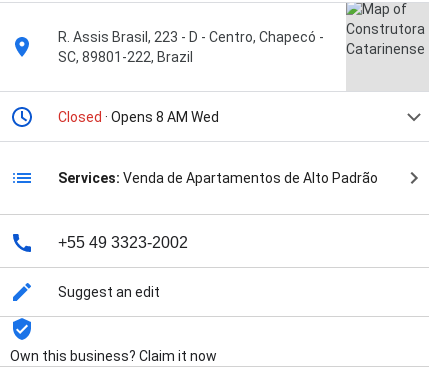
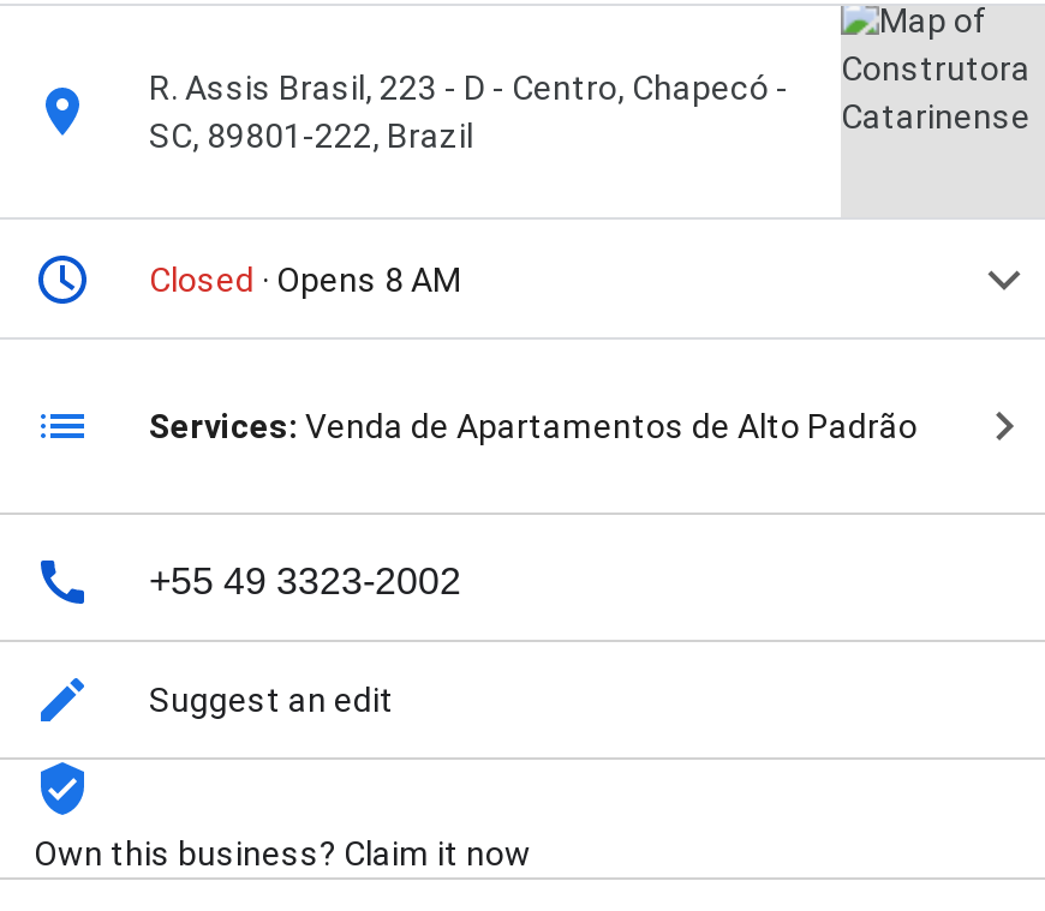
- Closed · Opens 8 AM Wed
+ Closed · Opens 8 AM
